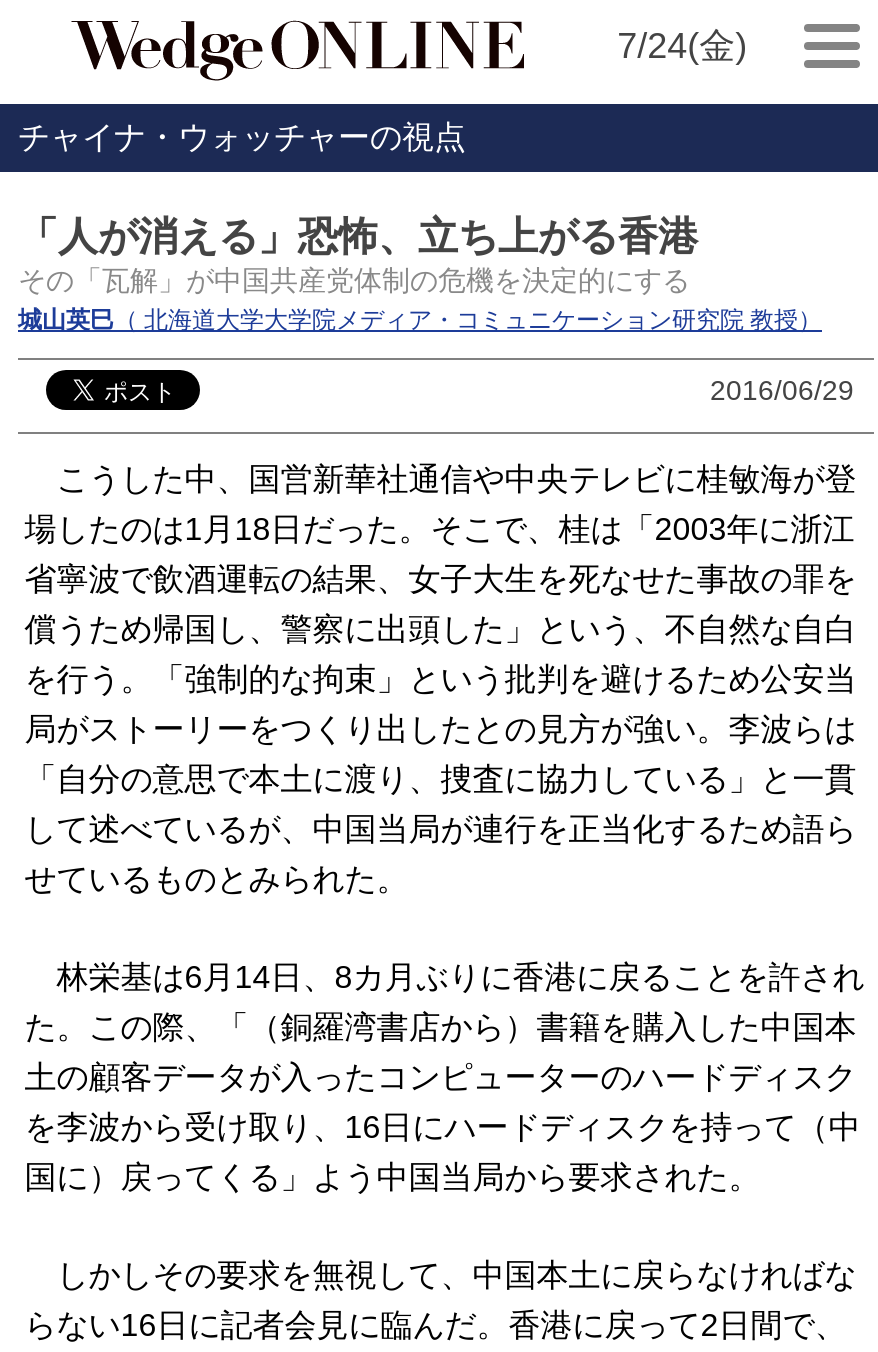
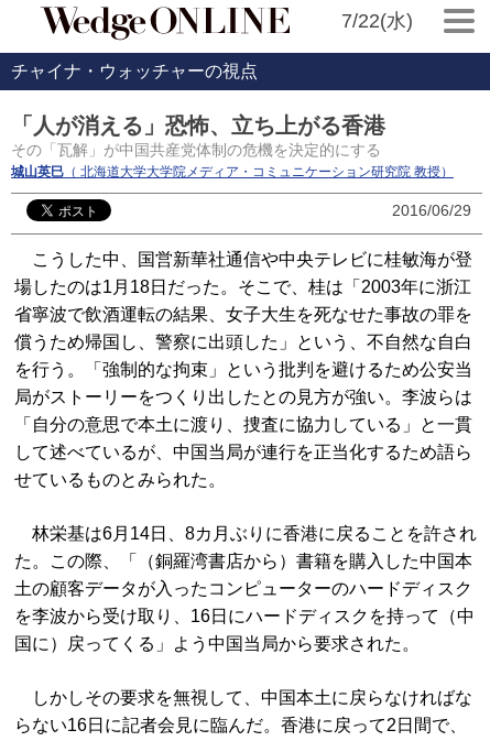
- 7/24(金)
+ 7/22(水)
